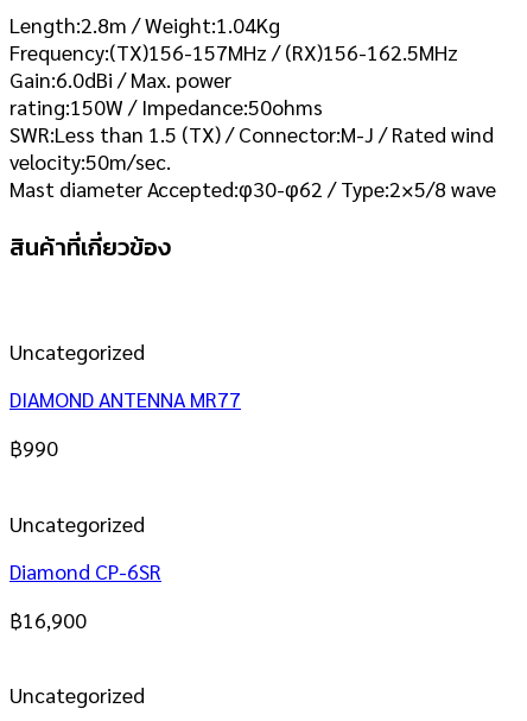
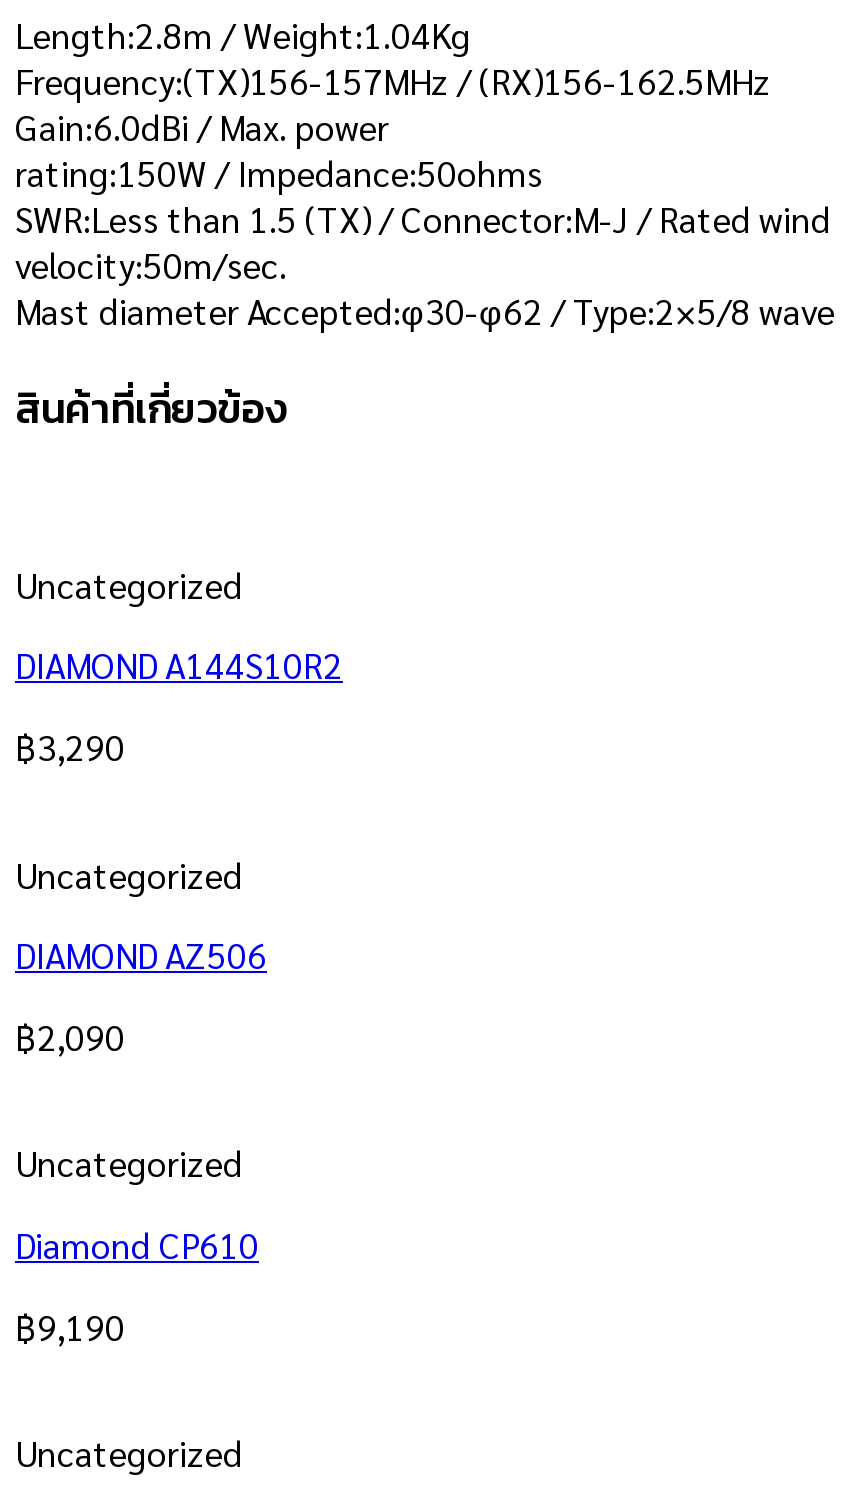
- DIAMOND ANTENNA MR77
+ DIAMOND A144S10R2

- ฿990
+ ฿3,290

- Diamond CP-6SR
- ฿16,900
+ DIAMOND AZ506
+ ฿2,090
+ Uncategorized
+ Diamond CP610
+ ฿9,190
